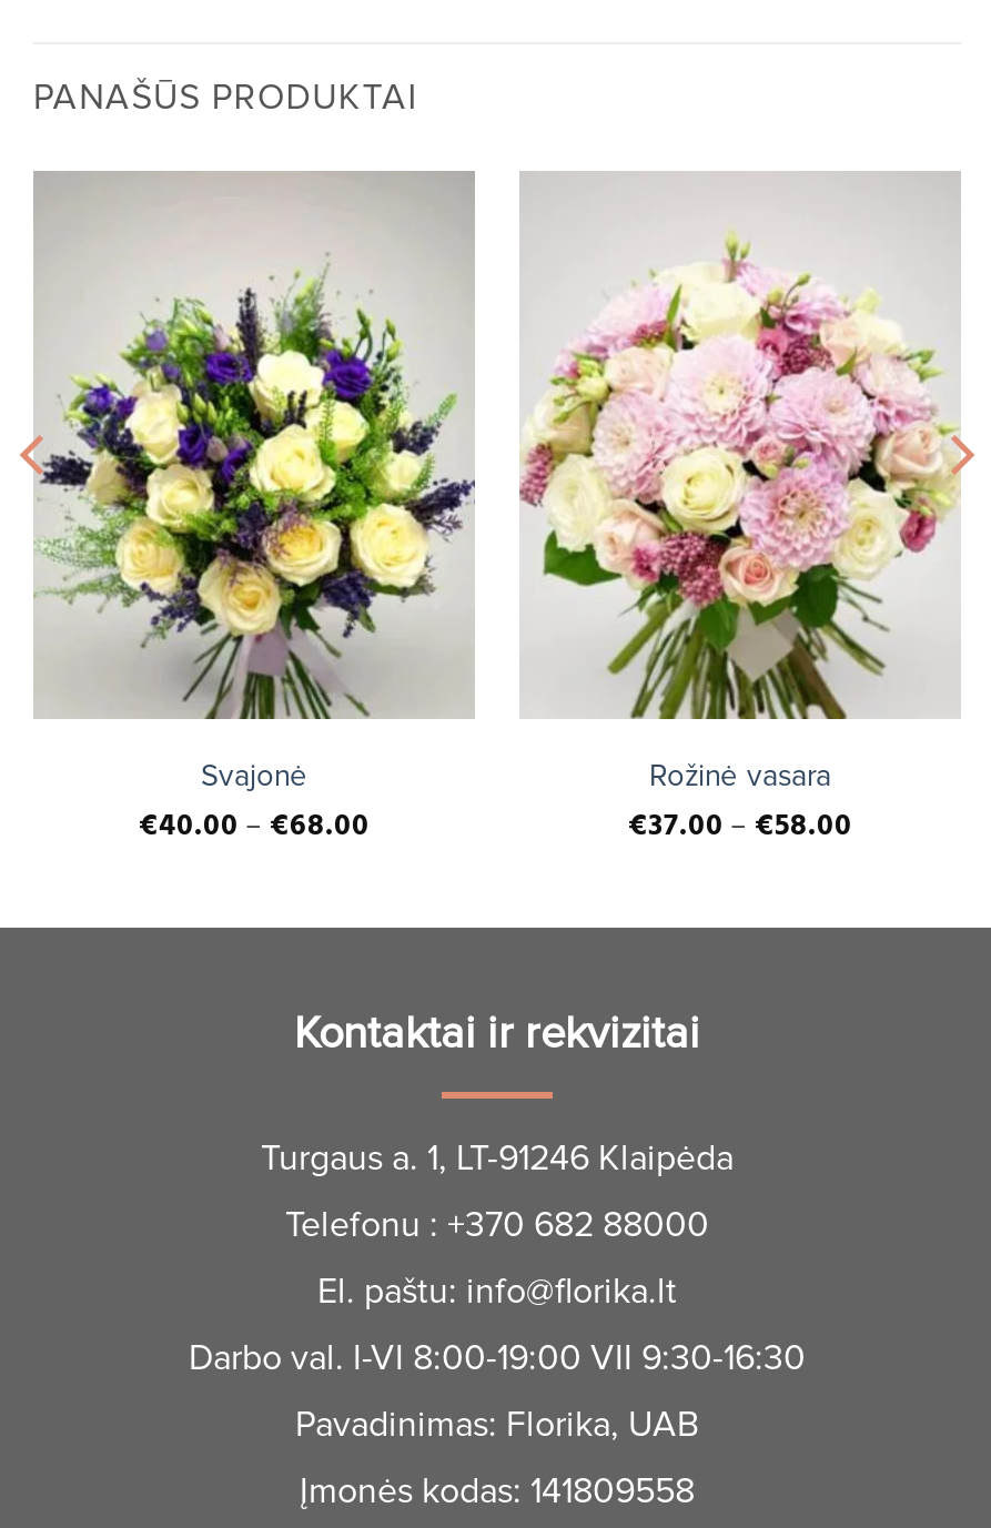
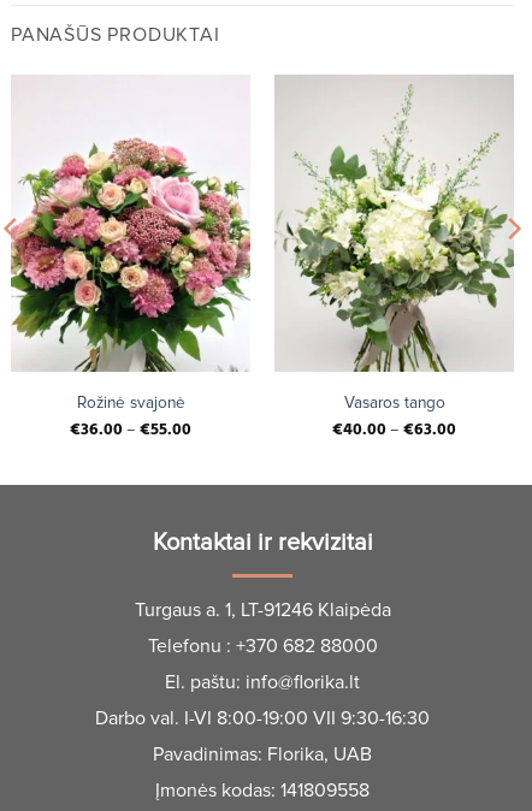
- [image]
- Svajonė
- €40.00 – €68.00
+ [image]
+ Rožinė svajonė
+ €36.00 – €55.00

- [image]
- Rožinė vasara
- €37.00 – €58.00
+ [image]
+ Vasaros tango
+ €40.00 – €63.00
